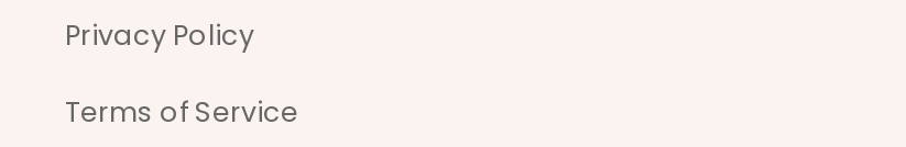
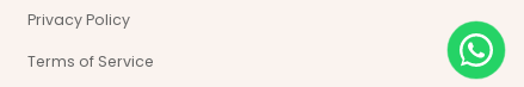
+ [image]
